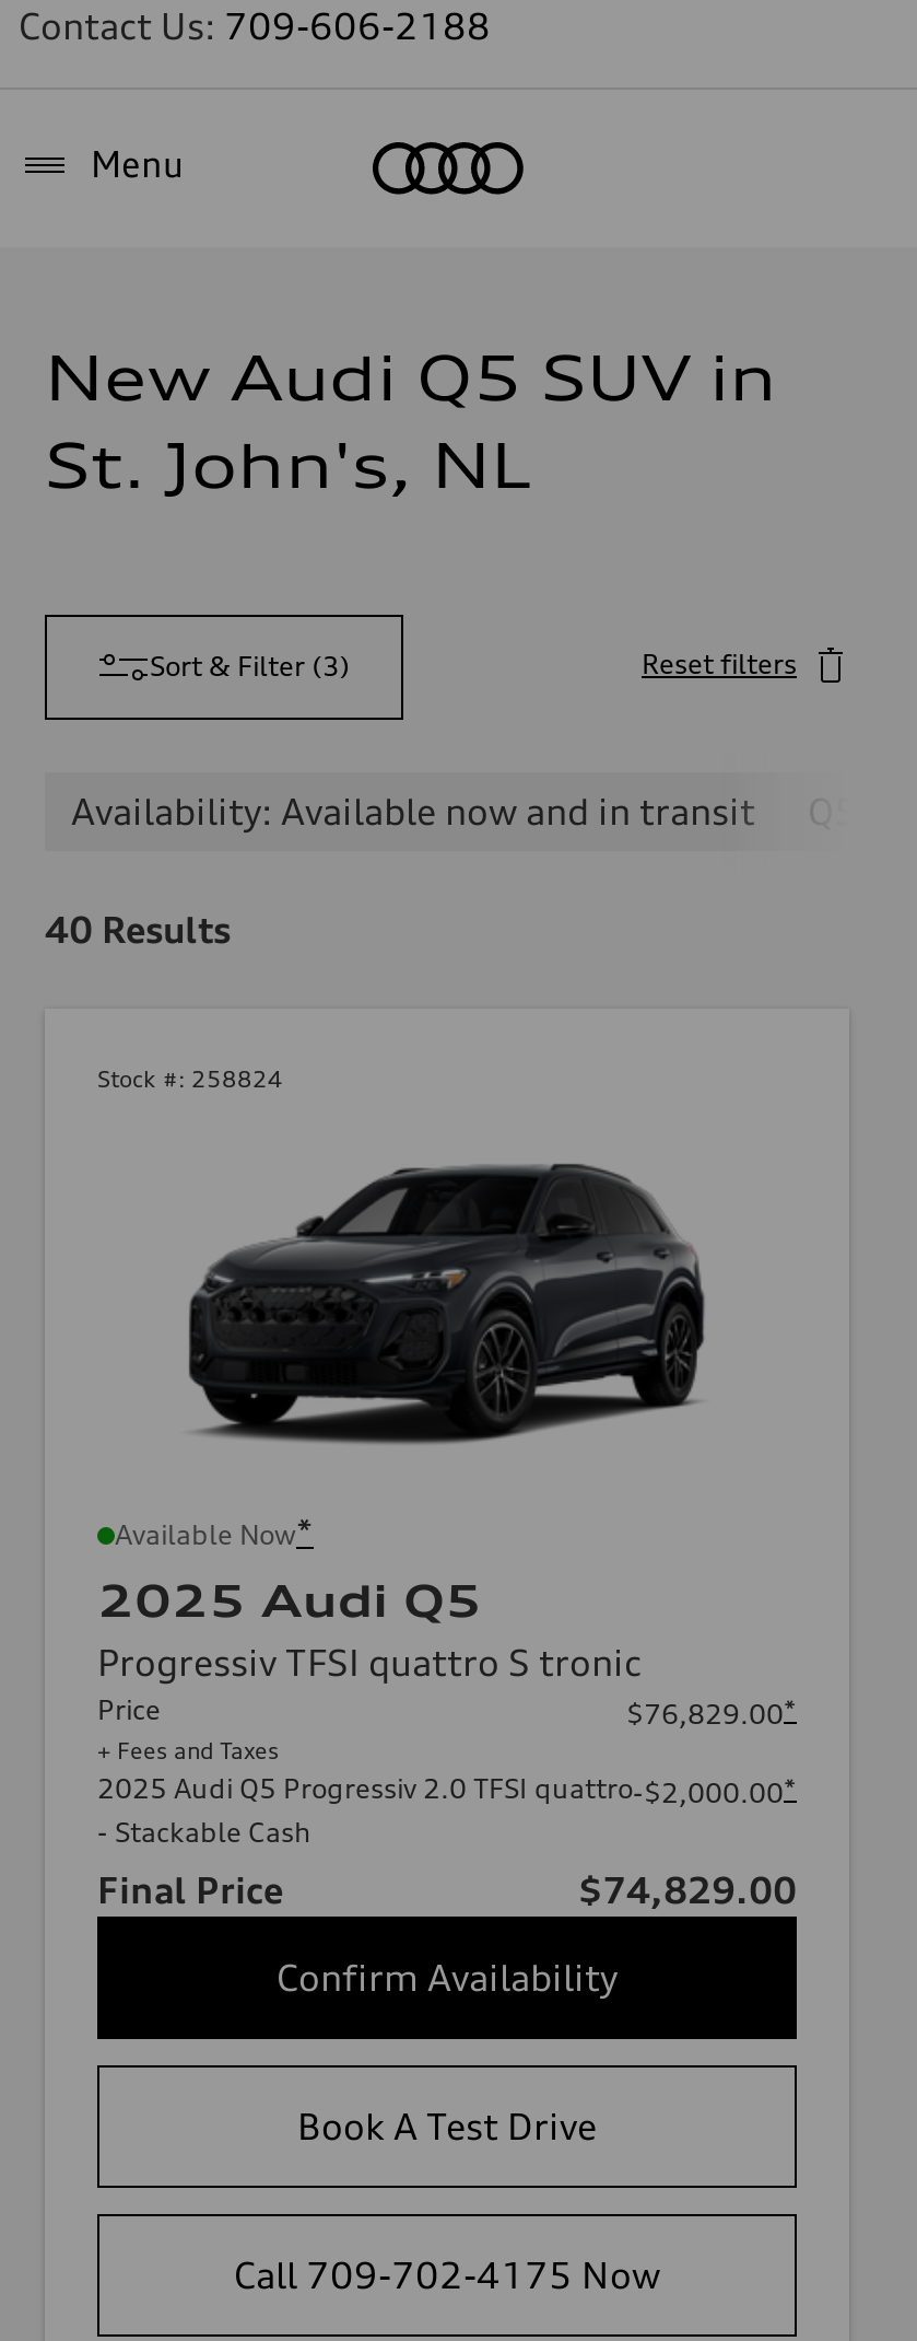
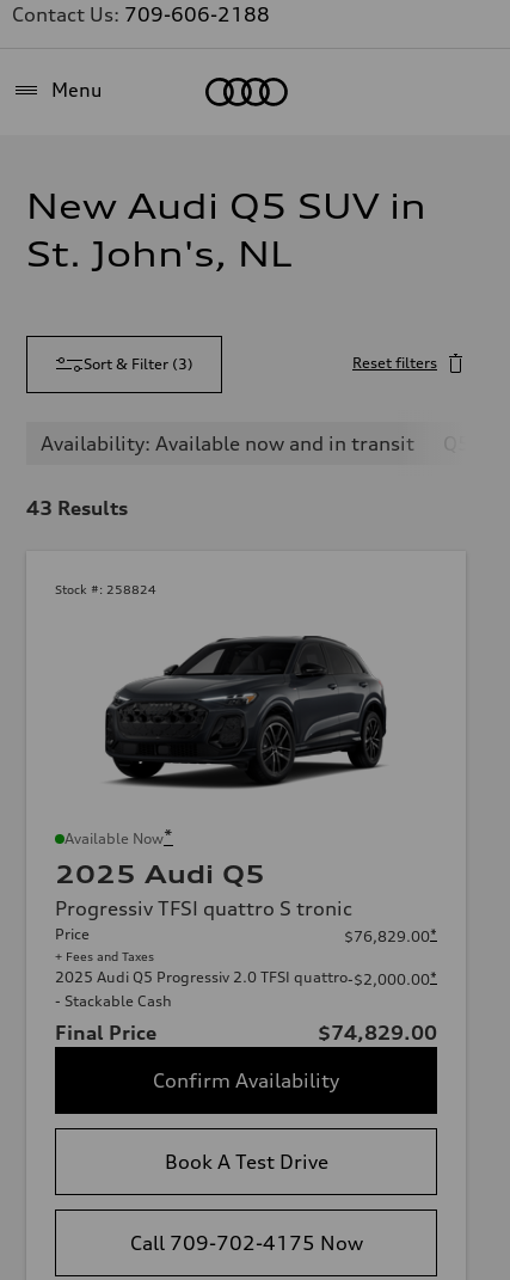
- 40 Results
+ 43 Results
